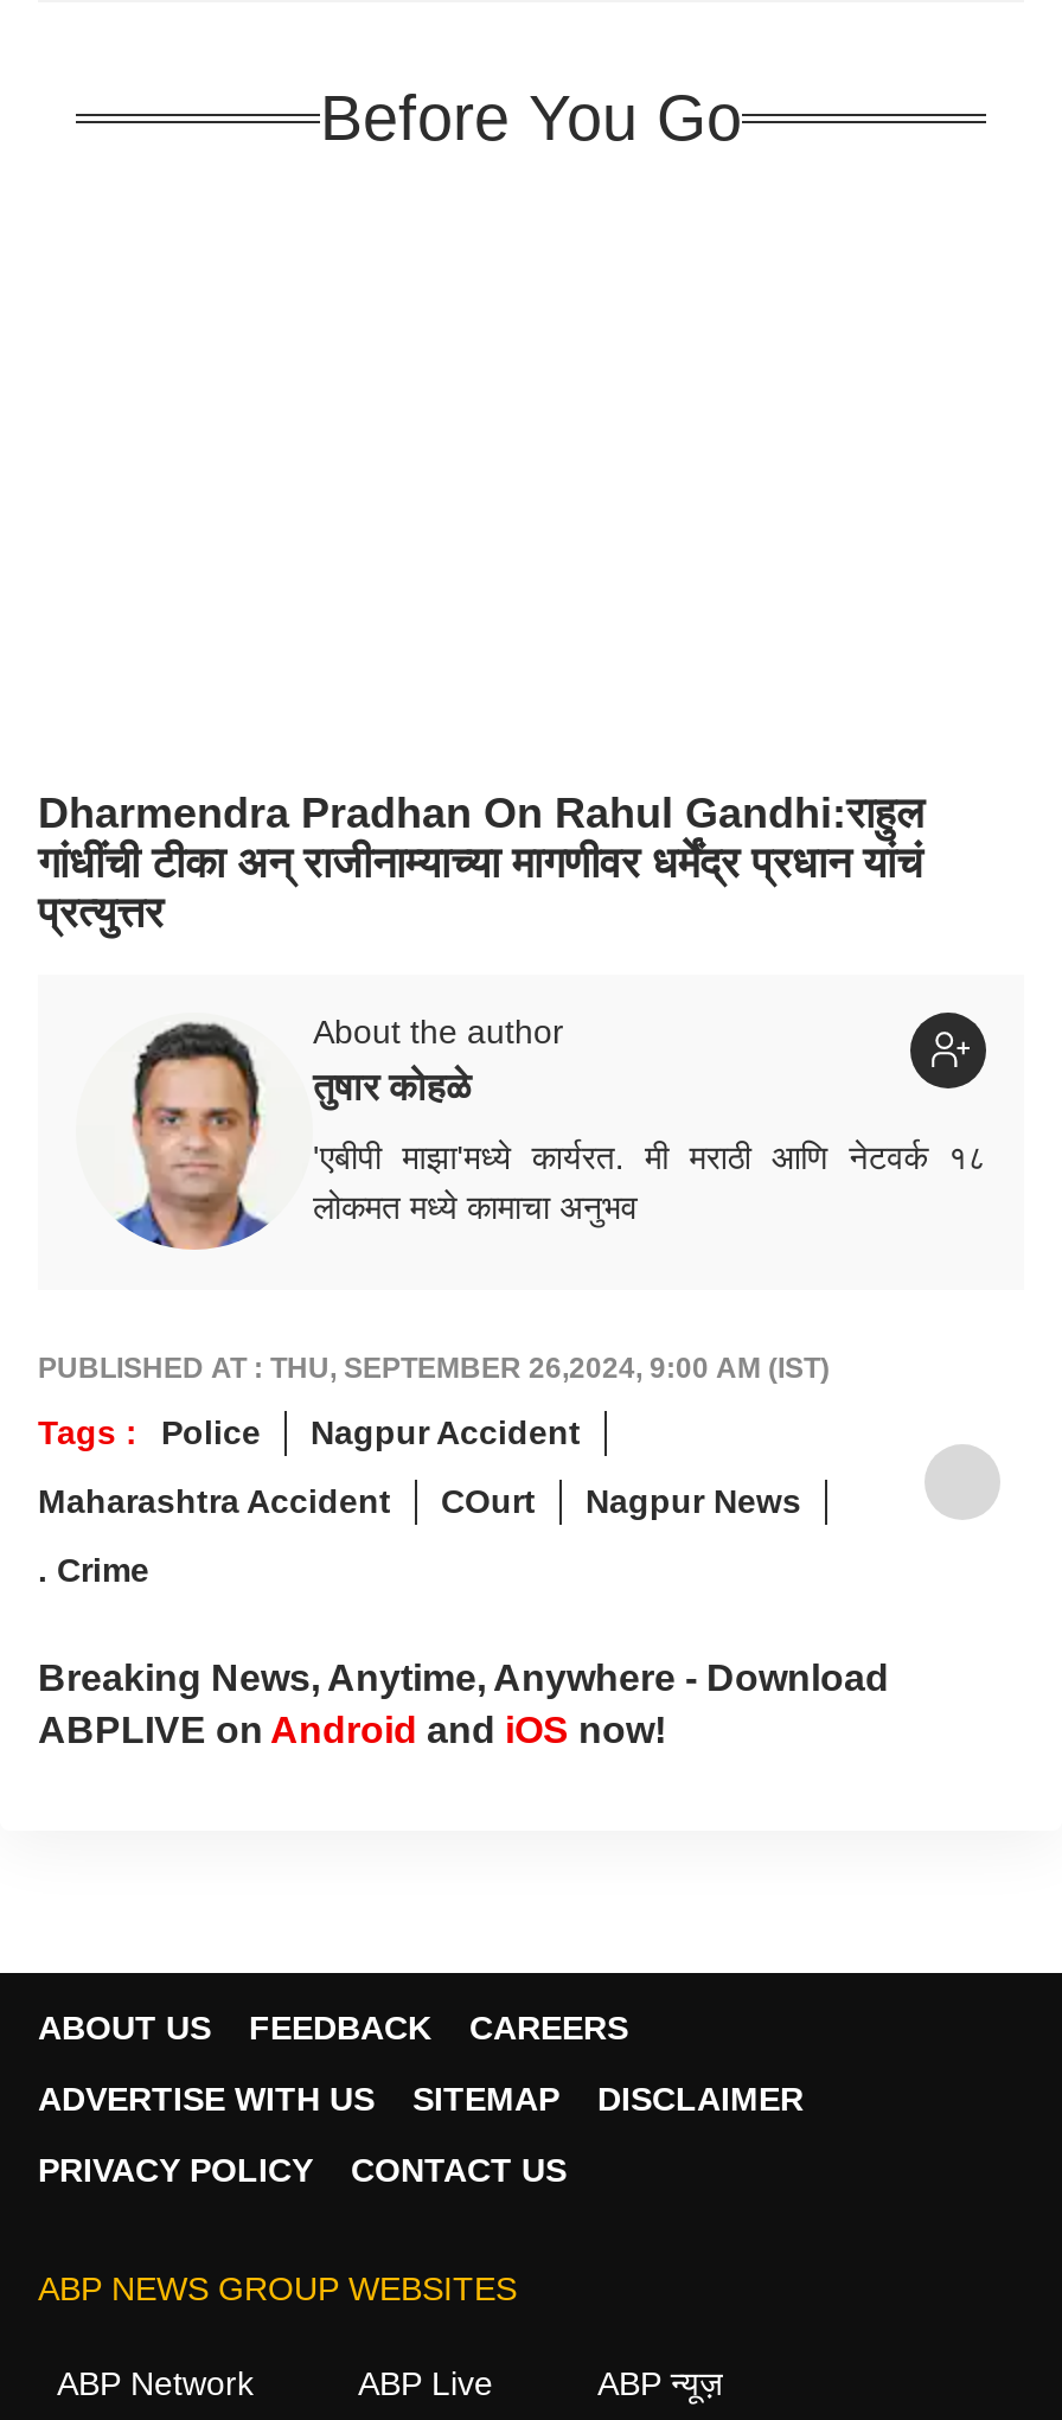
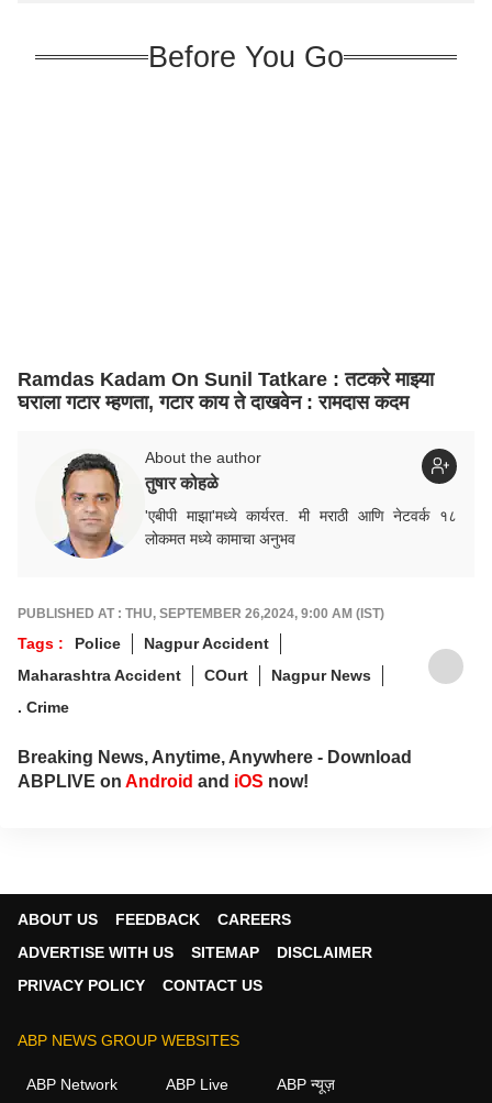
- Dharmendra Pradhan On Rahul Gandhi:राहुल
- गांधींची टीका अन् राजीनाम्याच्या मागणीवर धर्मेंद्र प्रधान यांचं
- प्रत्युत्तर
+ Ramdas Kadam On Sunil Tatkare : तटकरे माझ्या
+ घराला गटार म्हणता, गटार काय ते दाखवेन : रामदास कदम
